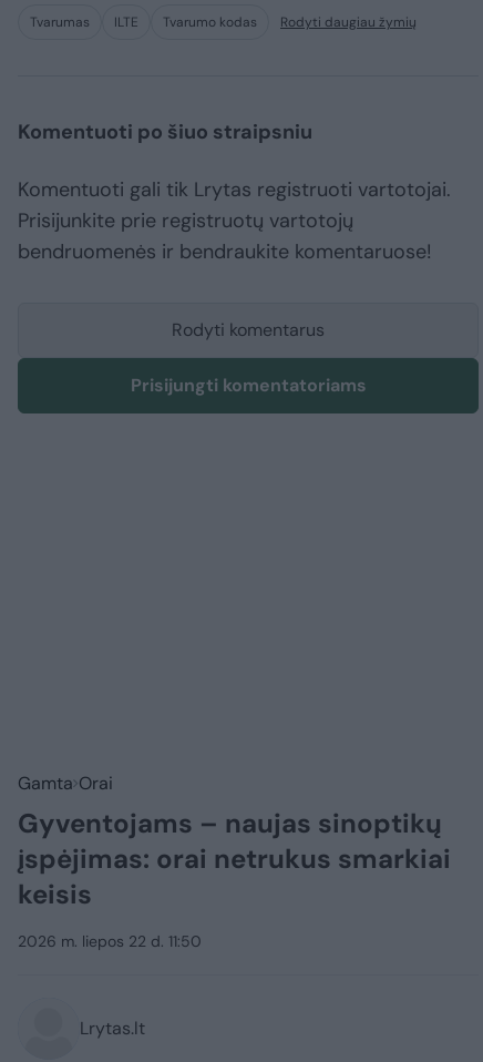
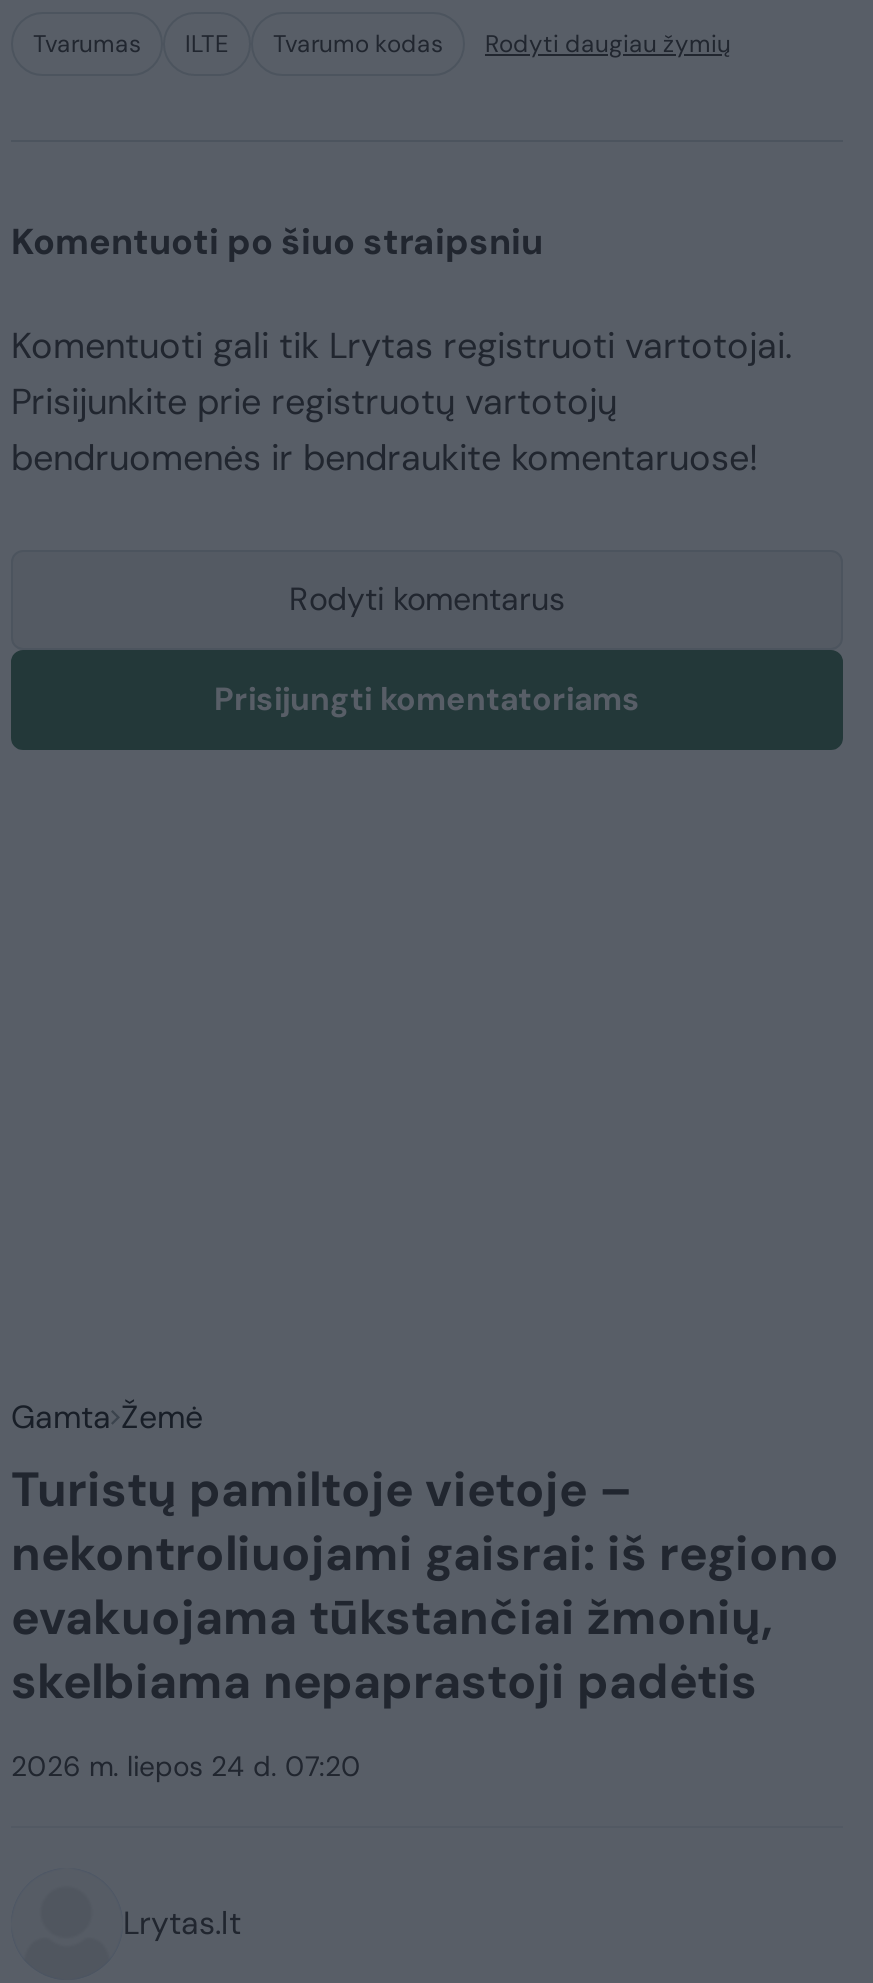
- Gamta Orai
- Gyventojams – naujas sinoptikų
- įspėjimas: orai netrukus smarkiai
- keisis
+ Gamta Žemė
+ Turistų pamiltoje vietoje –
+ nekontroliuojami gaisrai: iš regiono
+ evakuojama tūkstančiai žmonių,
+ skelbiama nepaprastoji padėtis

- 2026 m. liepos 22 d. 11:50
+ 2026 m. liepos 24 d. 07:20
